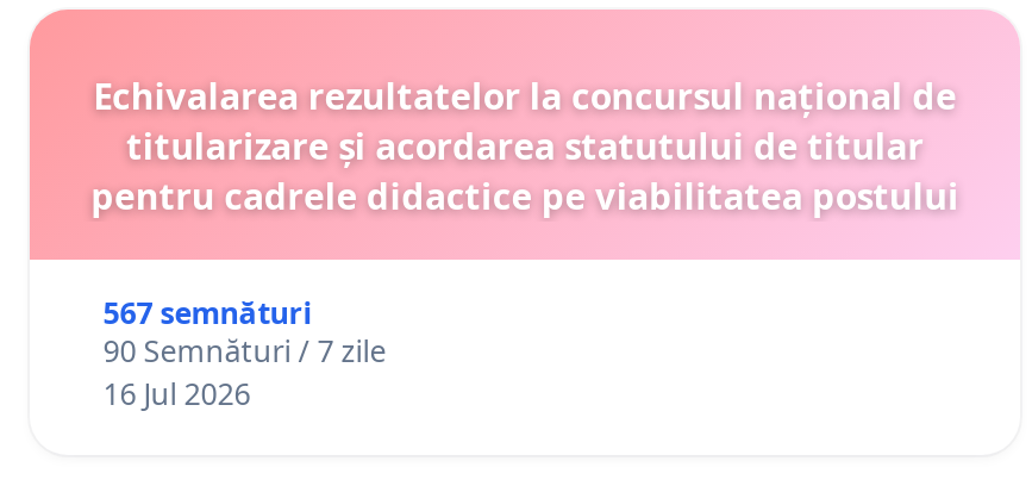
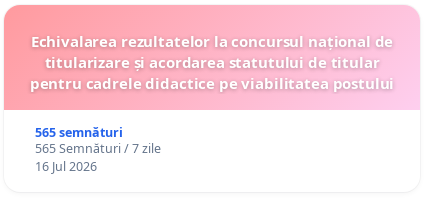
- 567 semnături
+ 565 semnături

- 90 Semnături / 7 zile
+ 565 Semnături / 7 zile
